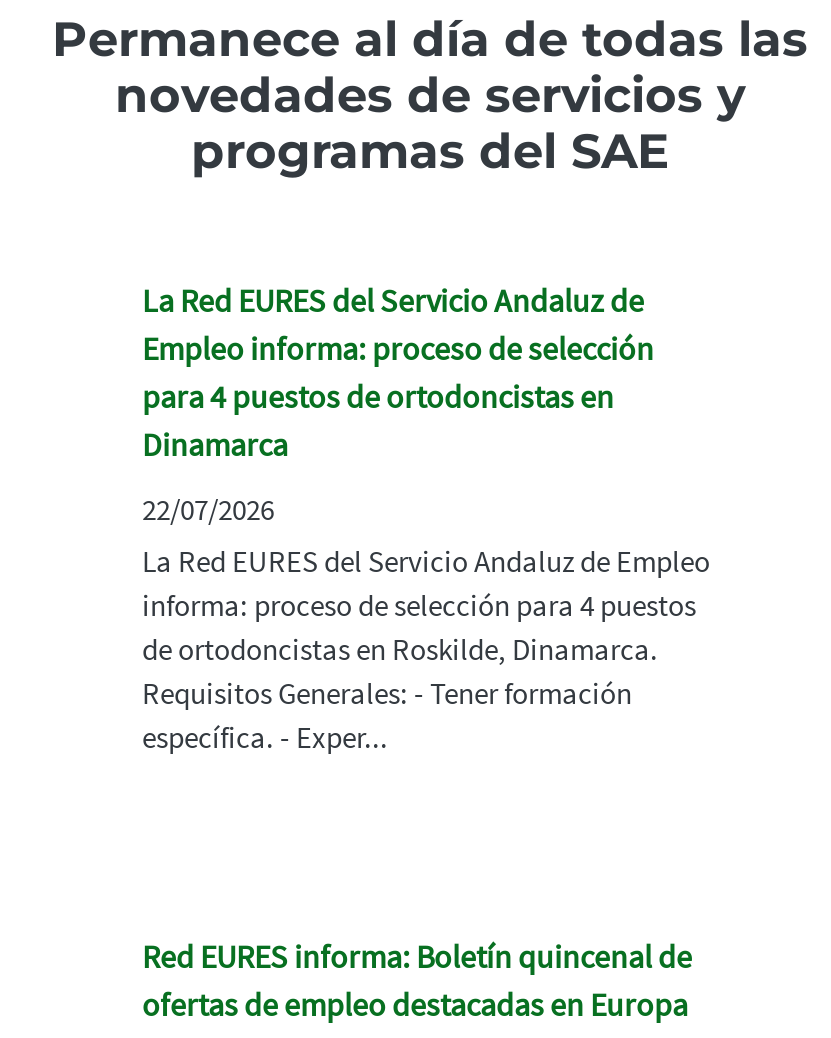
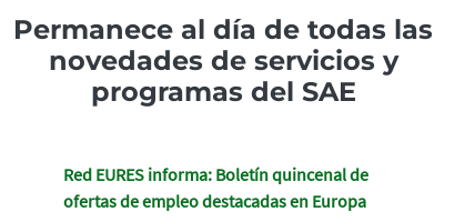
- La Red EURES del Servicio Andaluz de
- Empleo informa: proceso de selección
- para 4 puestos de ortodoncistas en
- Dinamarca
- 22/07/2026
- La Red EURES del Servicio Andaluz de Empleo
- informa: proceso de selección para 4 puestos
- de ortodoncistas en Roskilde, Dinamarca.
- Requisitos Generales: - Tener formación
- específica. - Exper...
